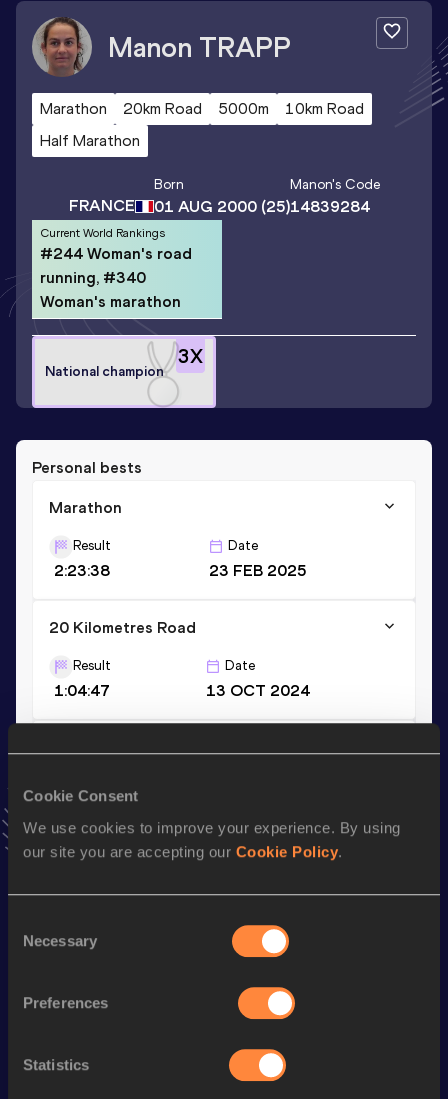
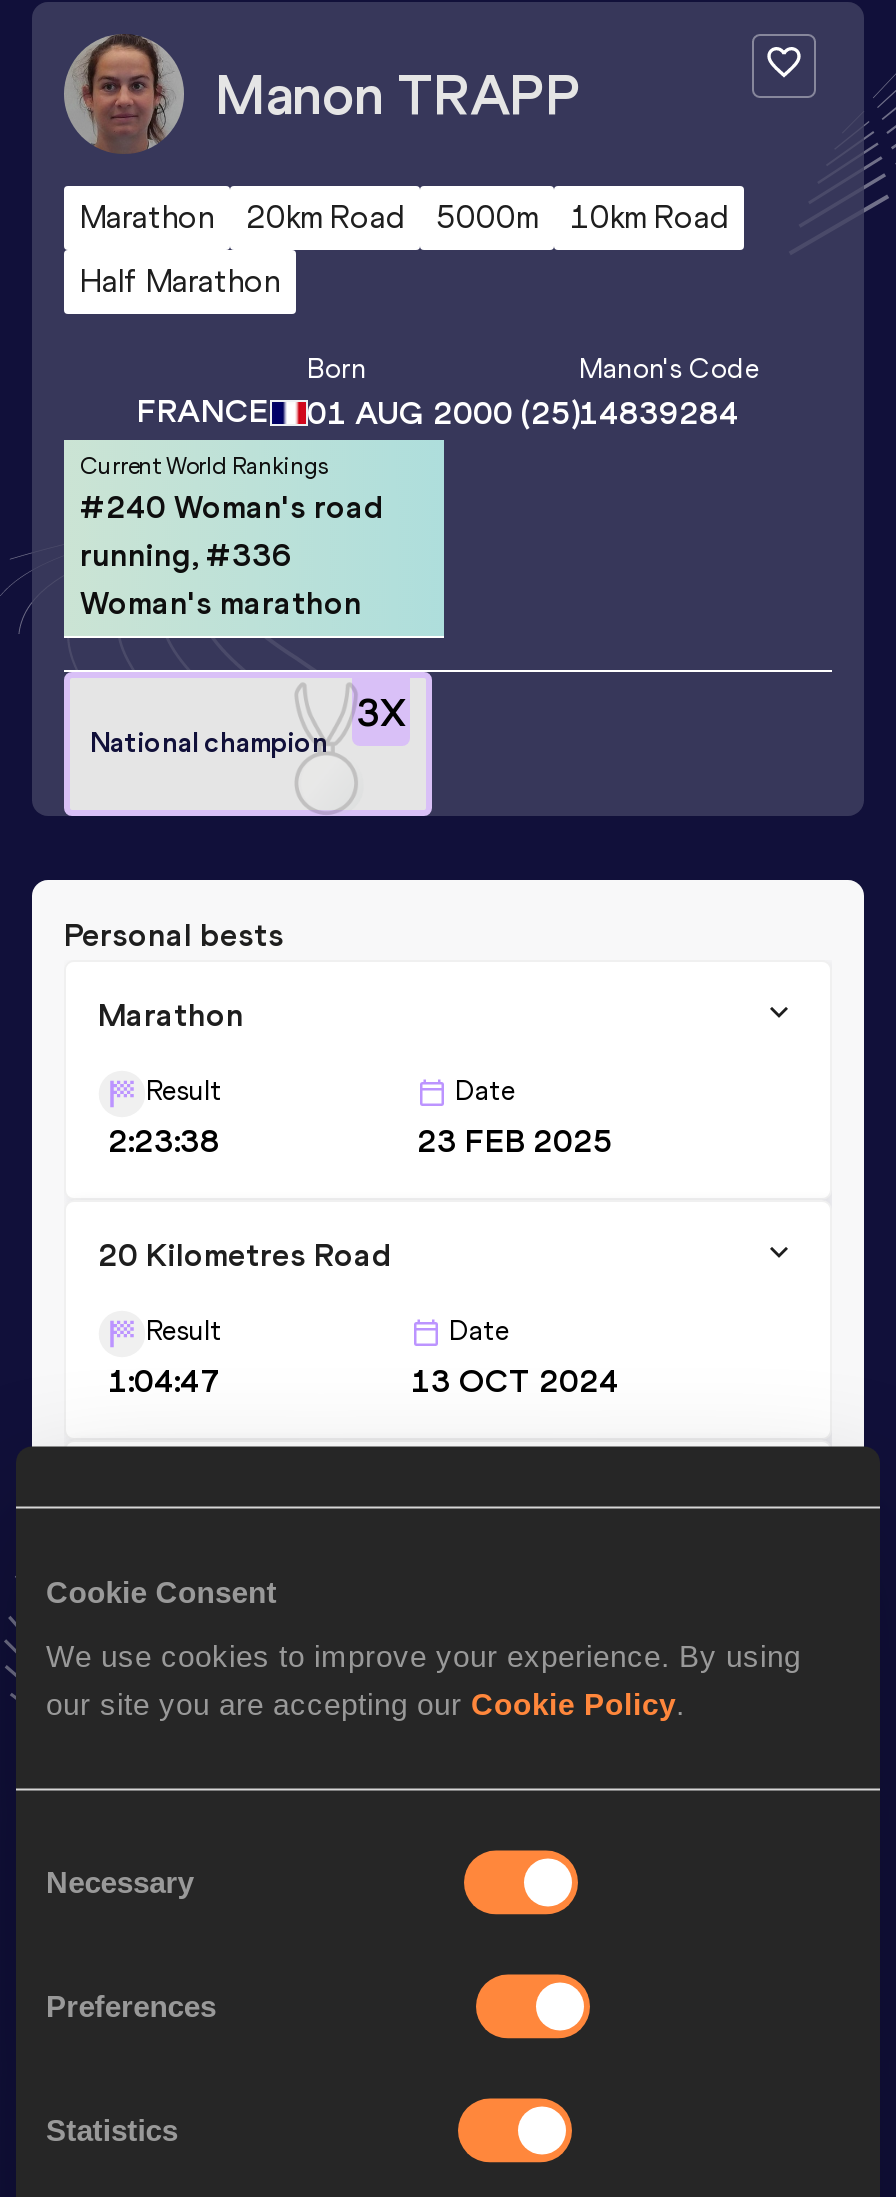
- #244 Woman's road
+ #240 Woman's road

- running, #340
+ running, #336
